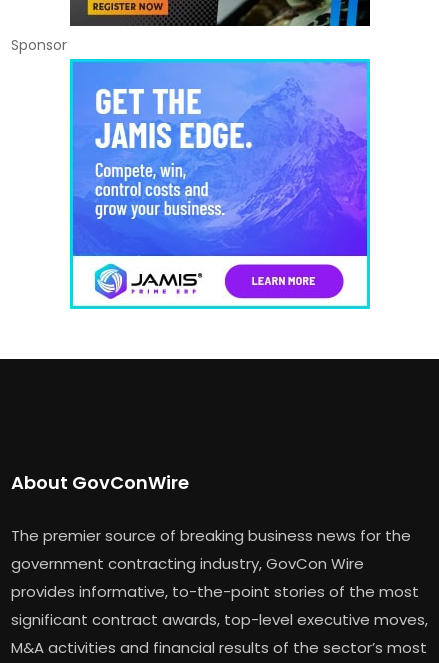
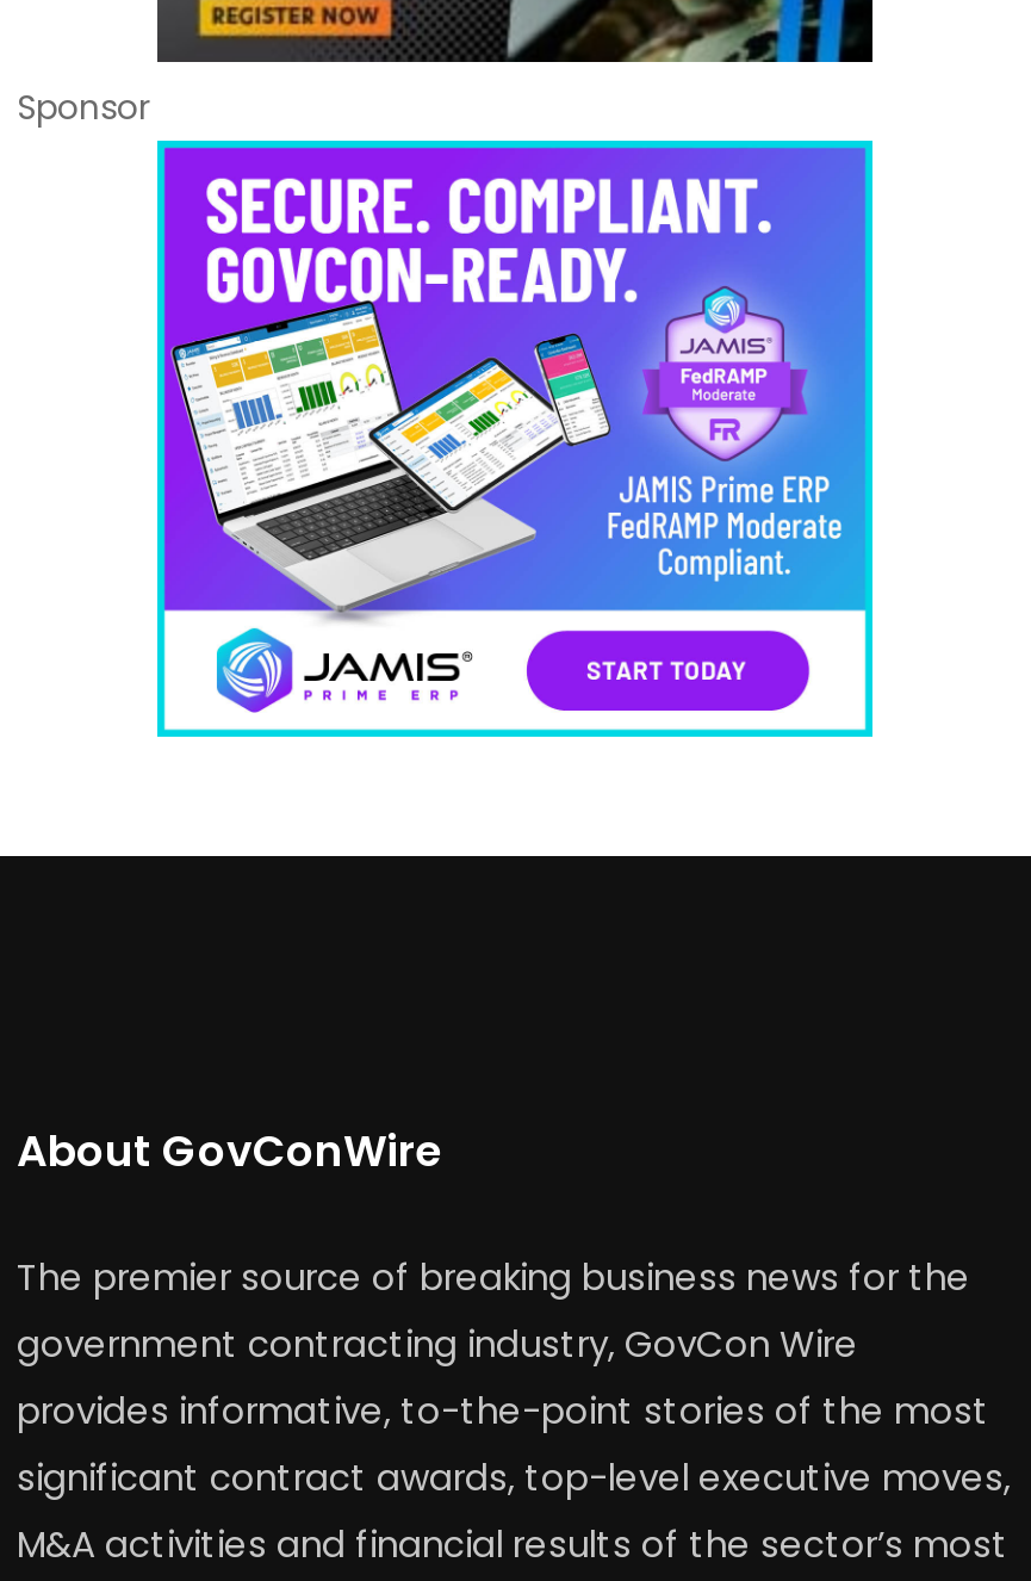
- [image]
+ [image]
